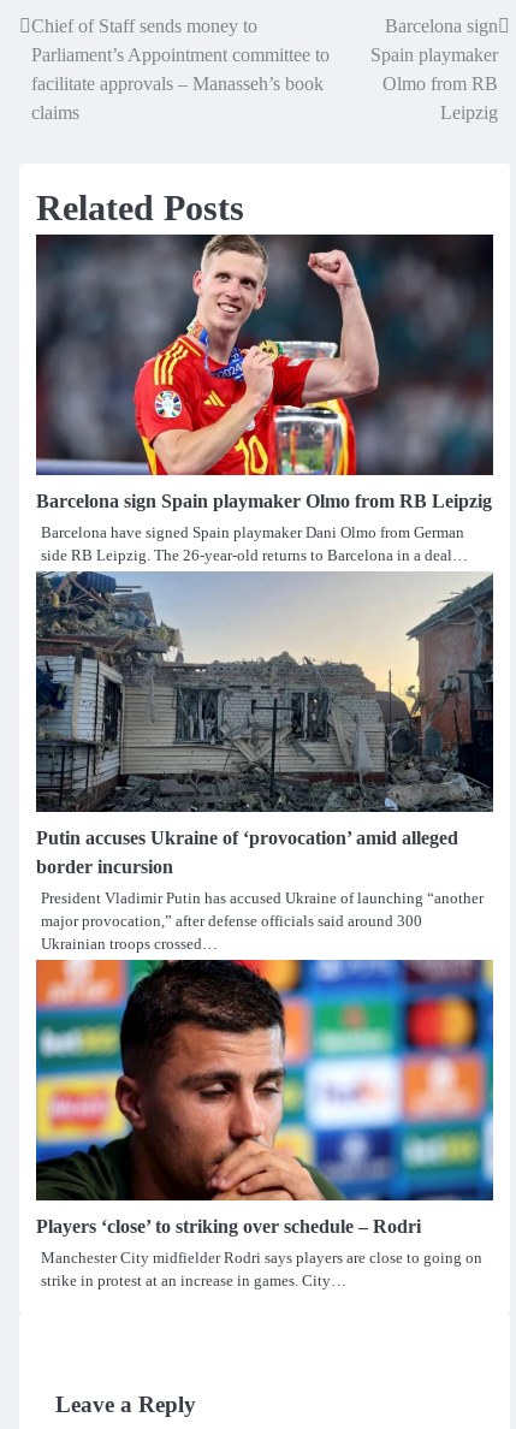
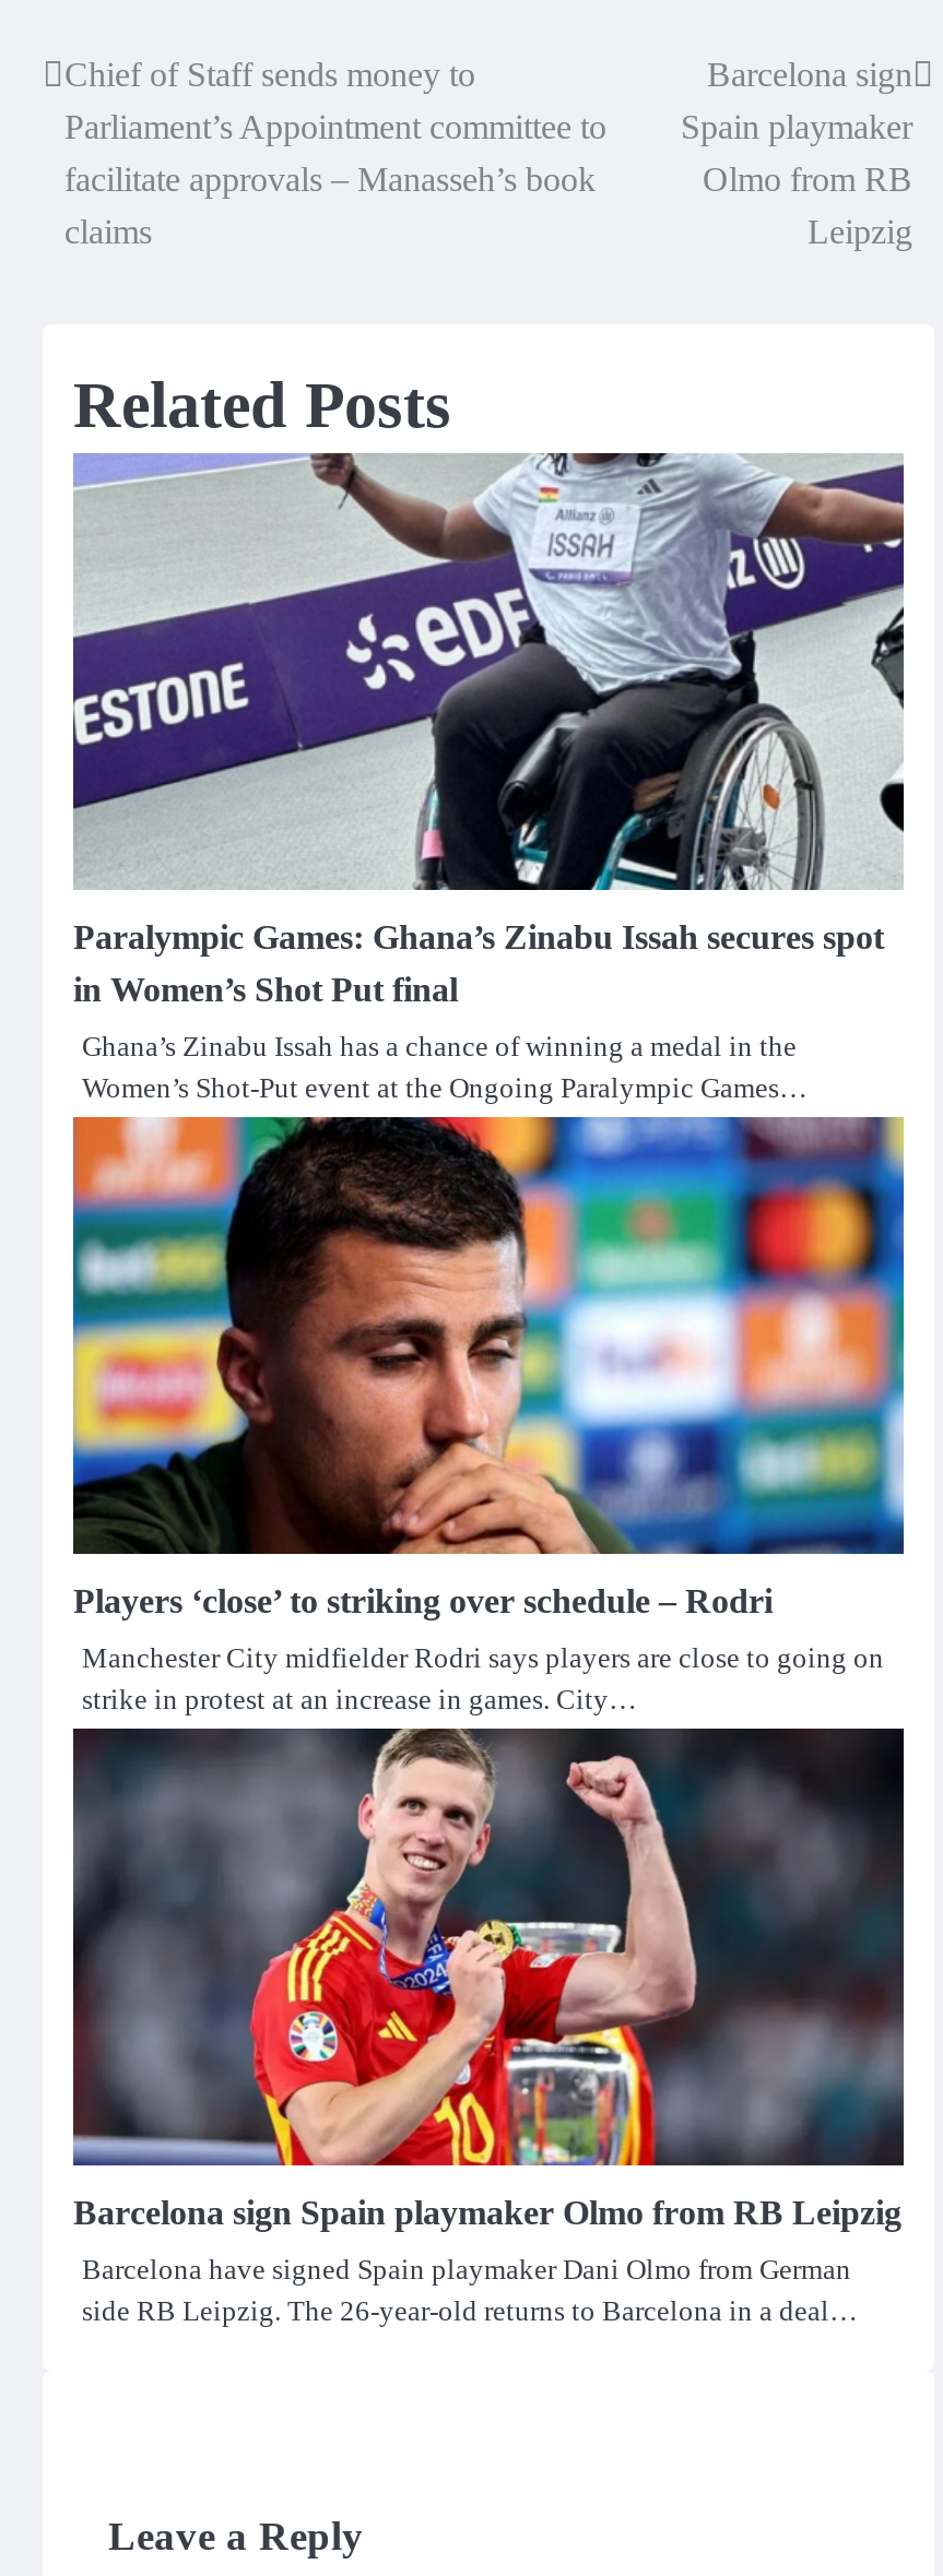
moved down: [image] | Barcelona sign Spain playmaker Olmo from RB Leipzig | Barcelona have signed Spain playmaker Dani Olmo from German | side RB Leipzig. The 26-year-old returns to Barcelona in a deal…

+ [image]
+ Paralympic Games: Ghana’s Zinabu Issah secures spot
+ in Women’s Shot Put final
+ Ghana’s Zinabu Issah has a chance of winning a medal in the
+ Women’s Shot-Put event at the Ongoing Paralympic Games…

- [image]
- Putin accuses Ukraine of ‘provocation’ amid alleged
- border incursion
- President Vladimir Putin has accused Ukraine of launching “another
- major provocation,” after defense officials said around 300
- Ukrainian troops crossed…

moved up: [image] | Players ‘close’ to striking over schedule – Rodri | Manchester City midfielder Rodri says players are close to going on | strike in protest at an increase in games. City…
